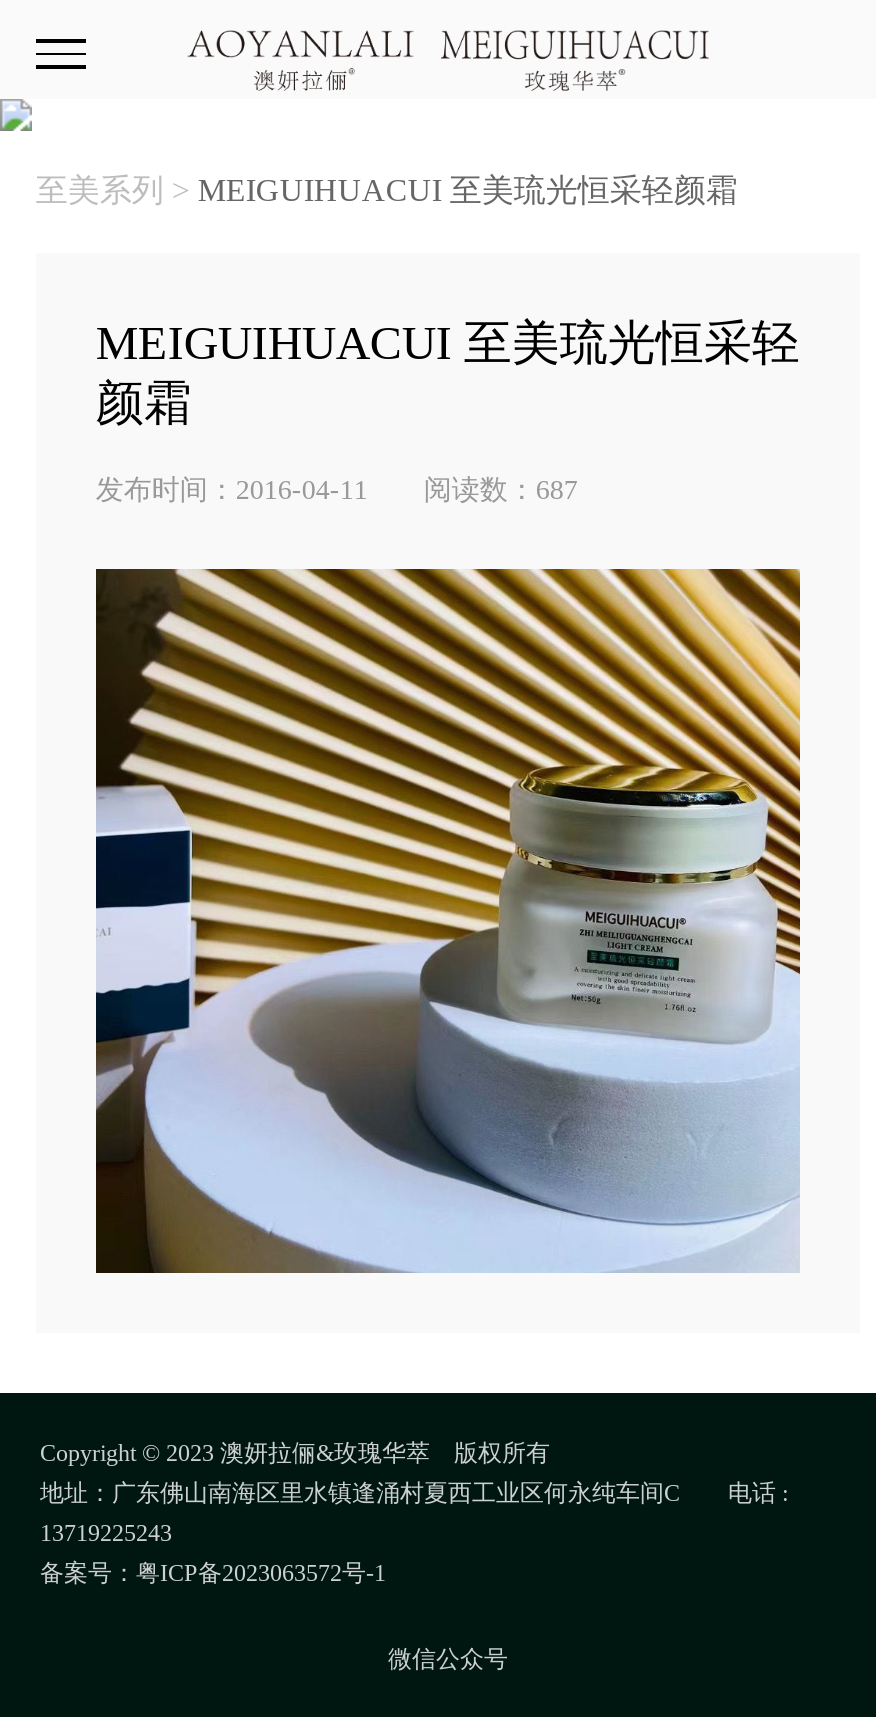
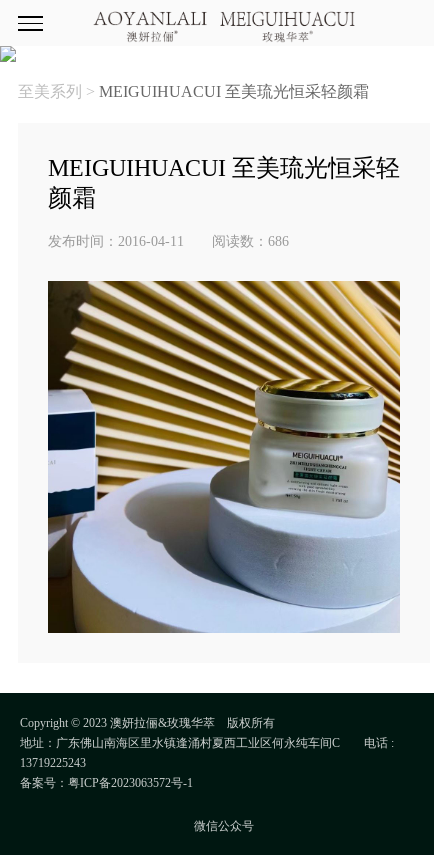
- 发布时间：2016-04-11 阅读数：687
+ 发布时间：2016-04-11 阅读数：686
